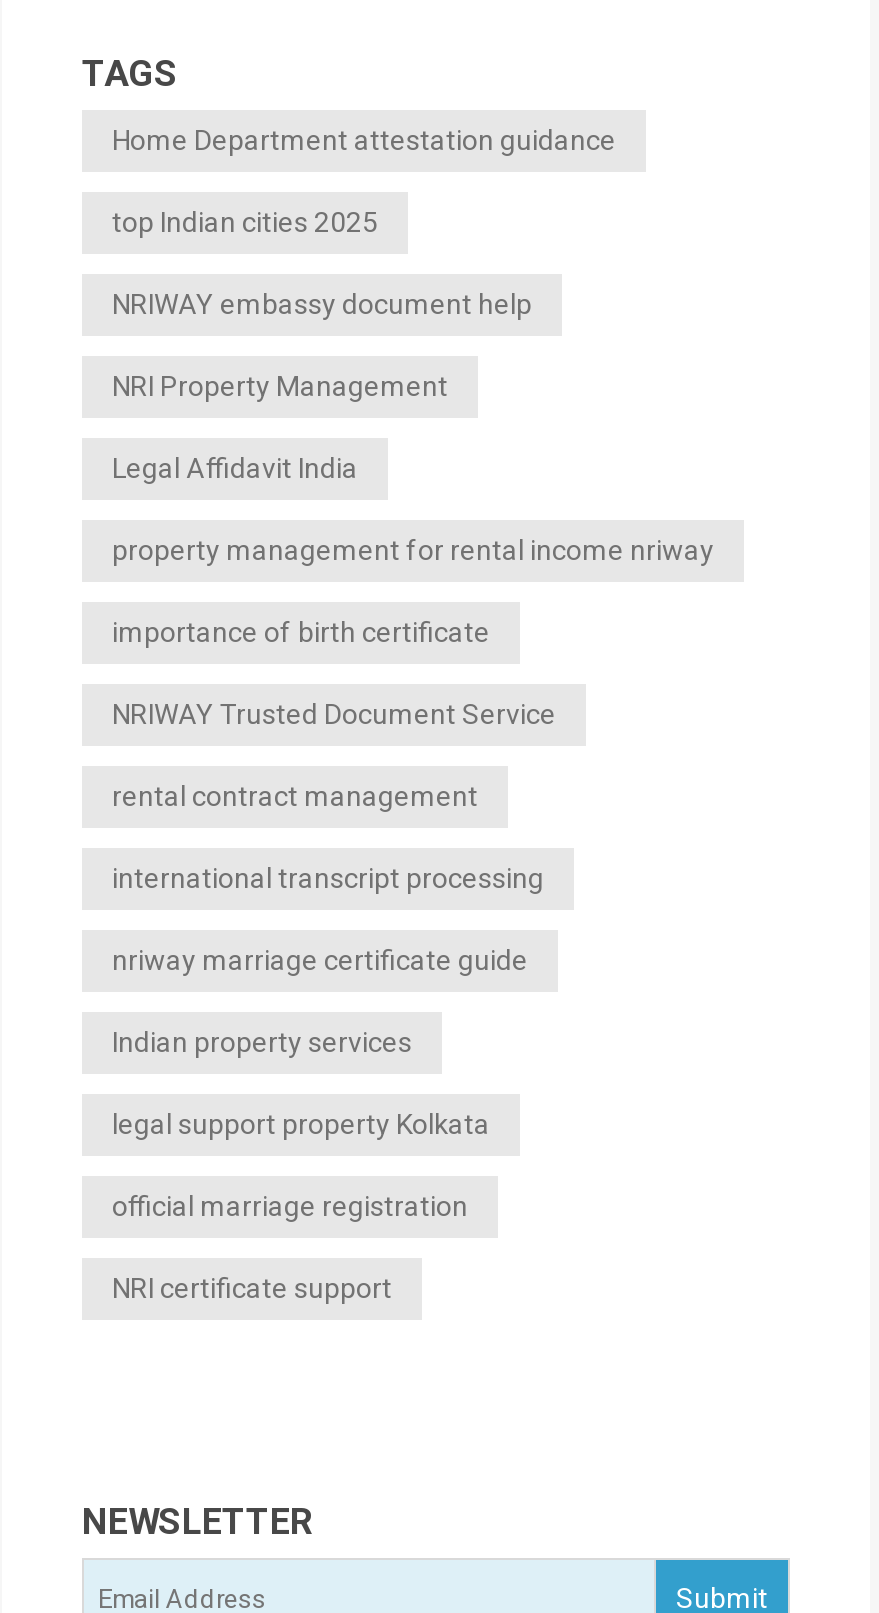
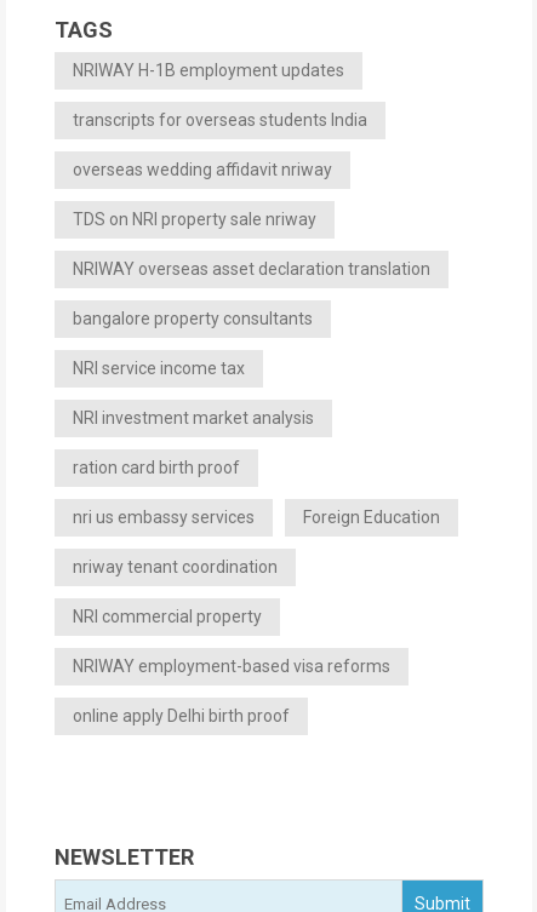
- Home Department attestation guidance
- top Indian cities 2025
- NRIWAY embassy document help
- NRI Property Management
- Legal Affidavit India
- property management for rental income nriway
- importance of birth certificate
- NRIWAY Trusted Document Service
- rental contract management
- international transcript processing
- nriway marriage certificate guide
- Indian property services
- legal support property Kolkata
- official marriage registration
- NRI certificate support
+ NRIWAY H-1B employment updates
+ transcripts for overseas students India
+ overseas wedding affidavit nriway
+ TDS on NRI property sale nriway
+ NRIWAY overseas asset declaration translation
+ bangalore property consultants
+ NRI service income tax
+ NRI investment market analysis
+ ration card birth proof
+ nri us embassy services
+ Foreign Education
+ nriway tenant coordination
+ NRI commercial property
+ NRIWAY employment-based visa reforms
+ online apply Delhi birth proof
